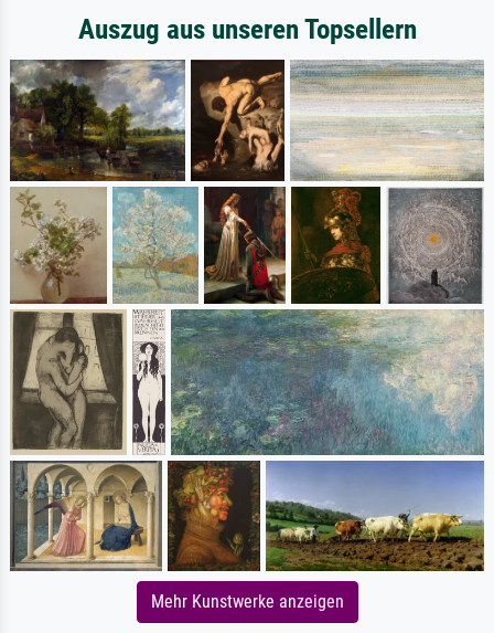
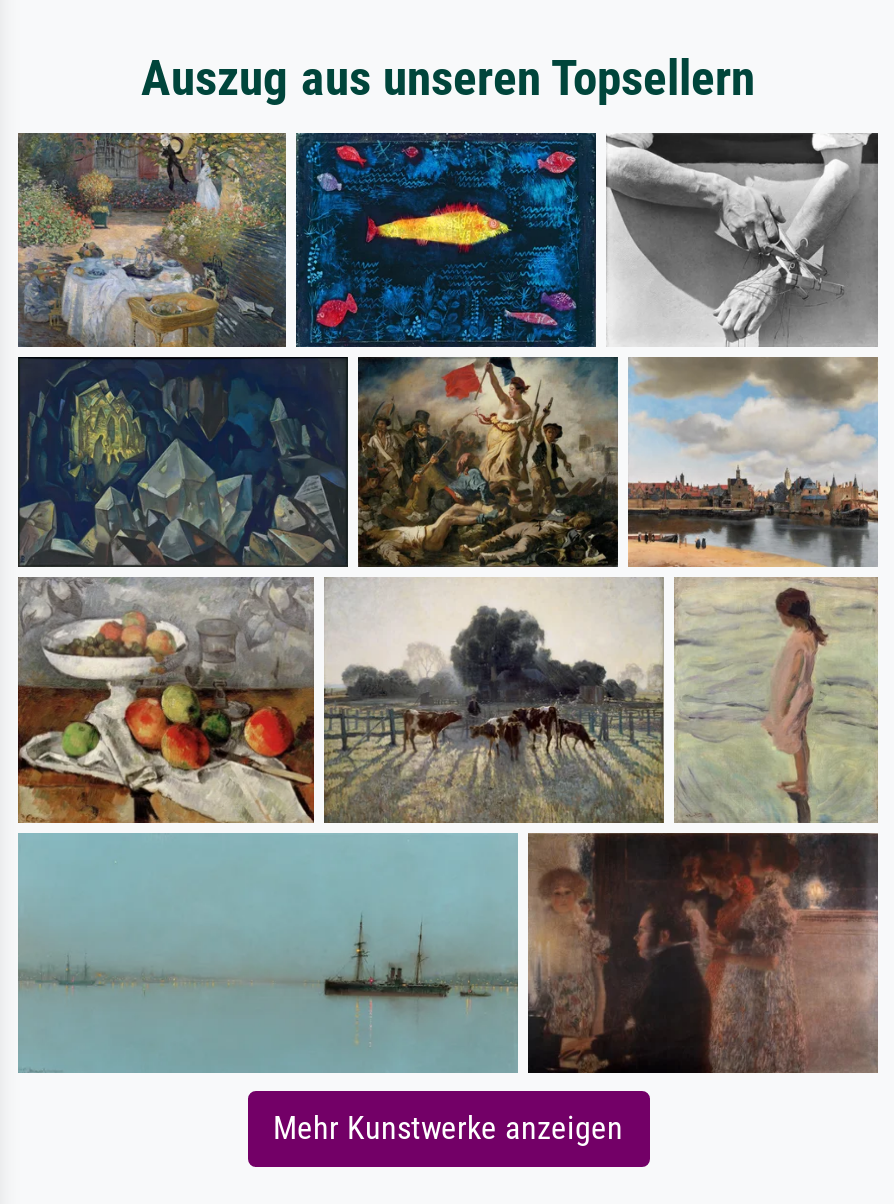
- [image]
+ [image]
